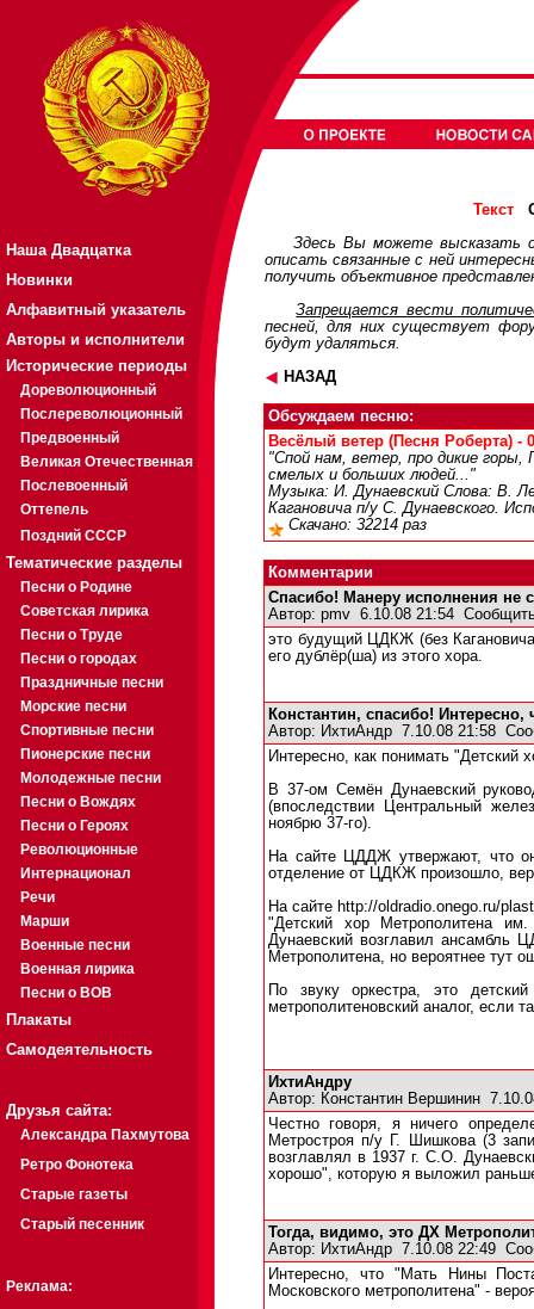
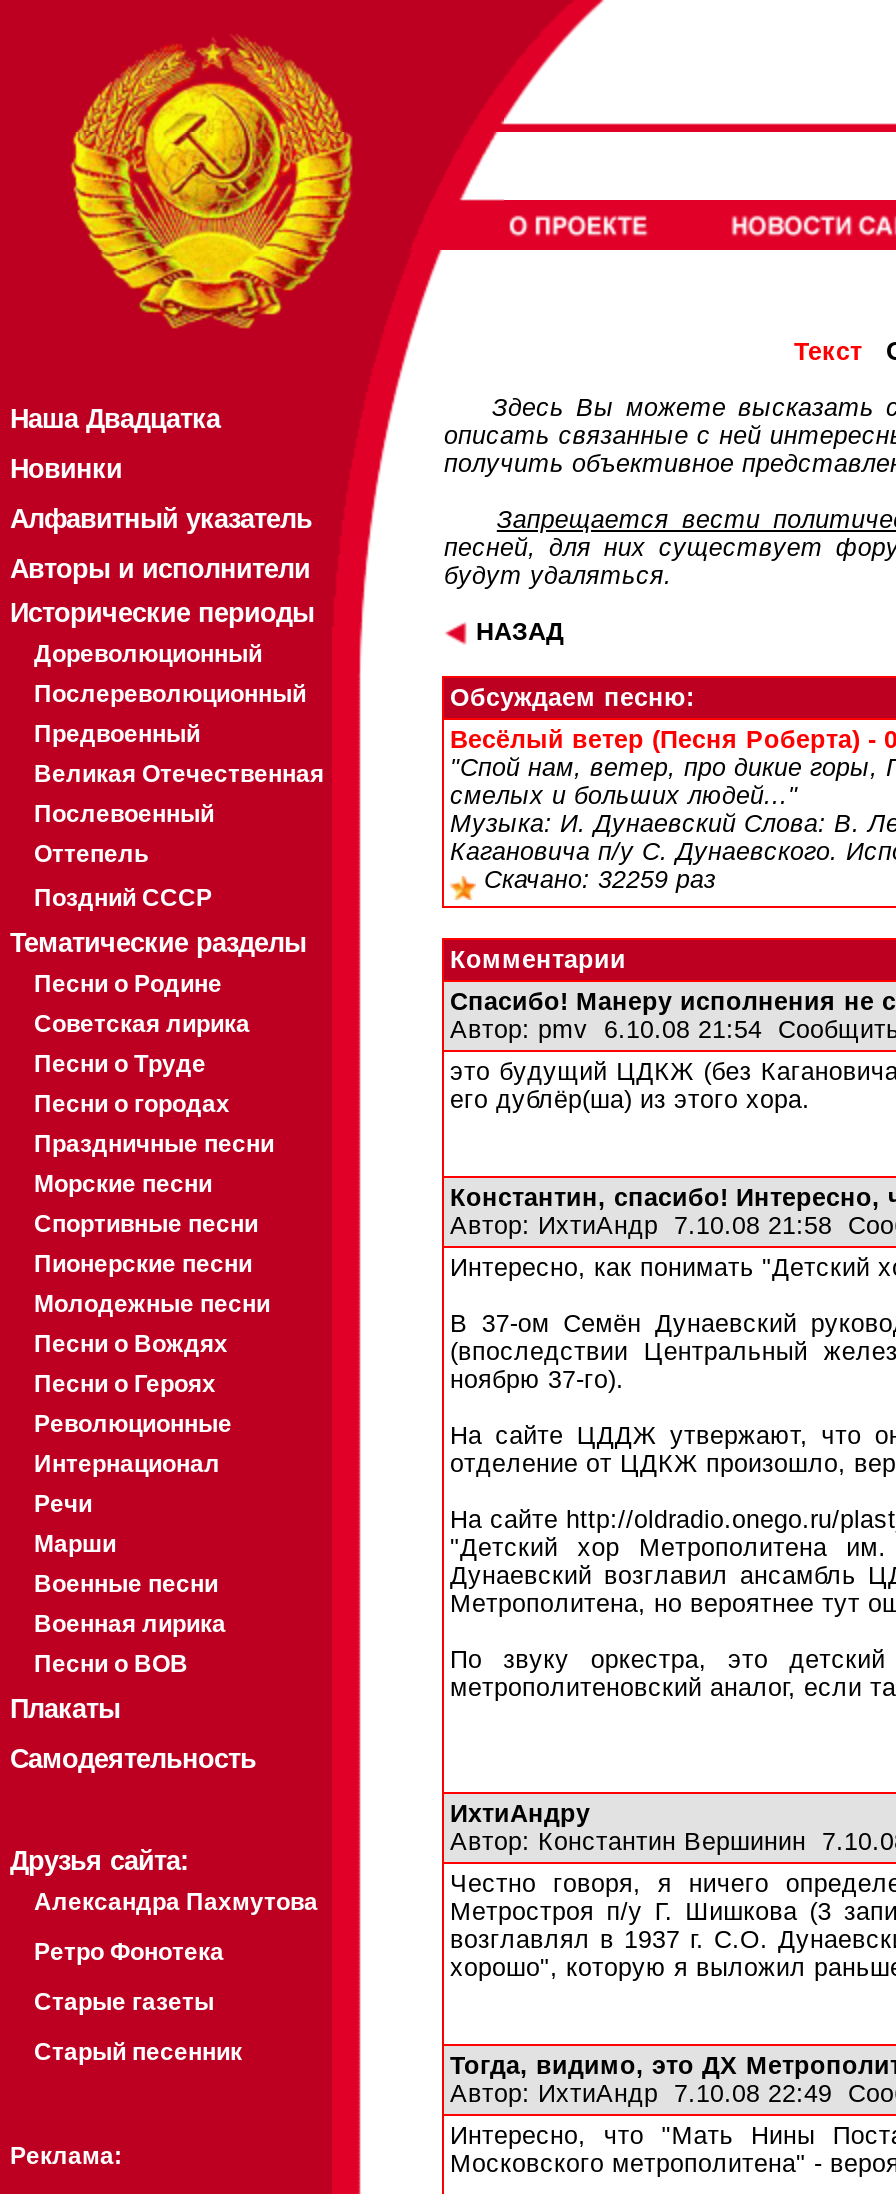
- Скачано: 32214 раз
+ Скачано: 32259 раз
